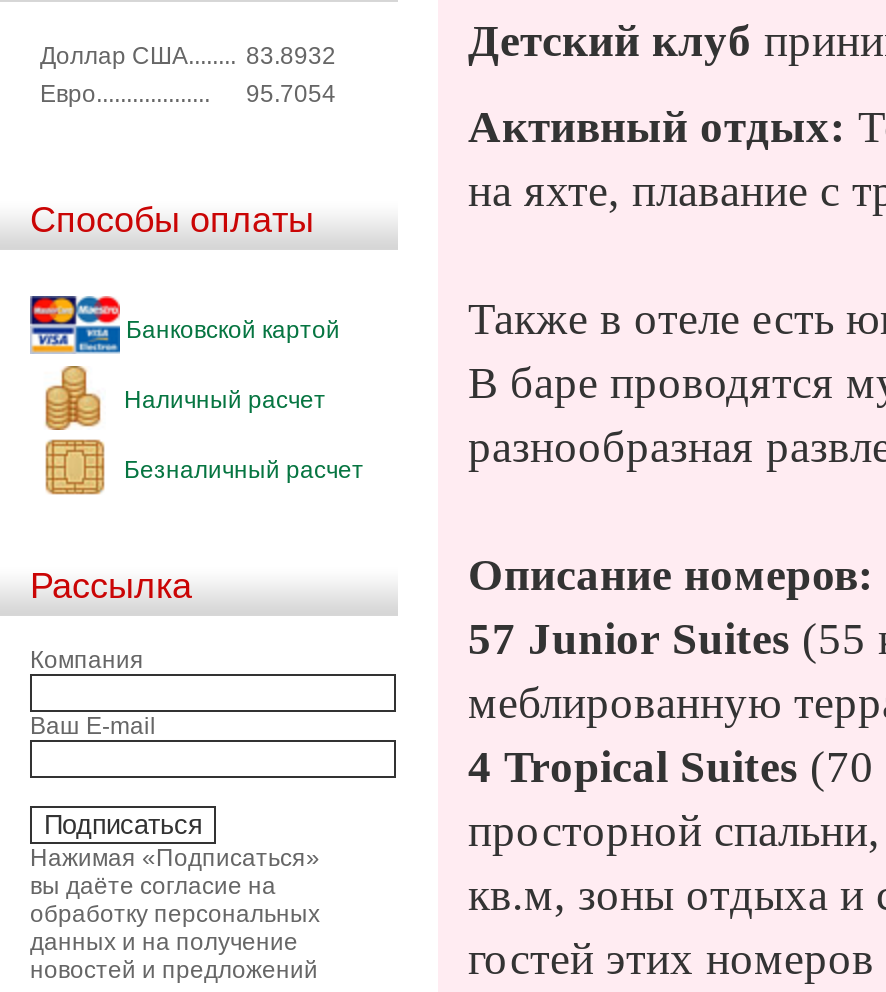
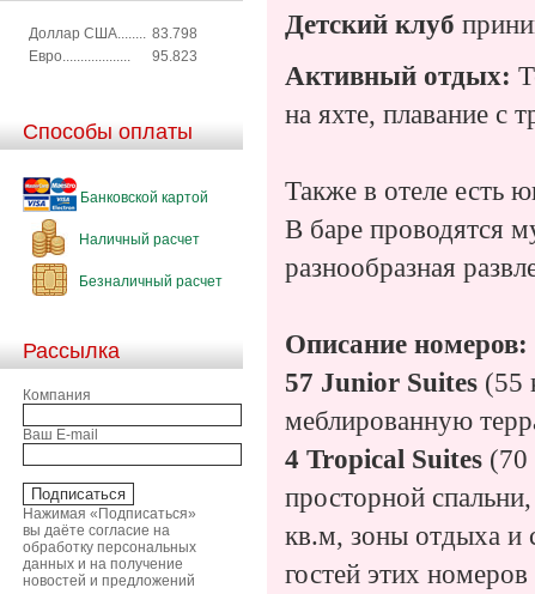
- Доллар США........ 83.8932
+ Доллар США........ 83.798

- Евро................... 95.7054
+ Евро................... 95.823
